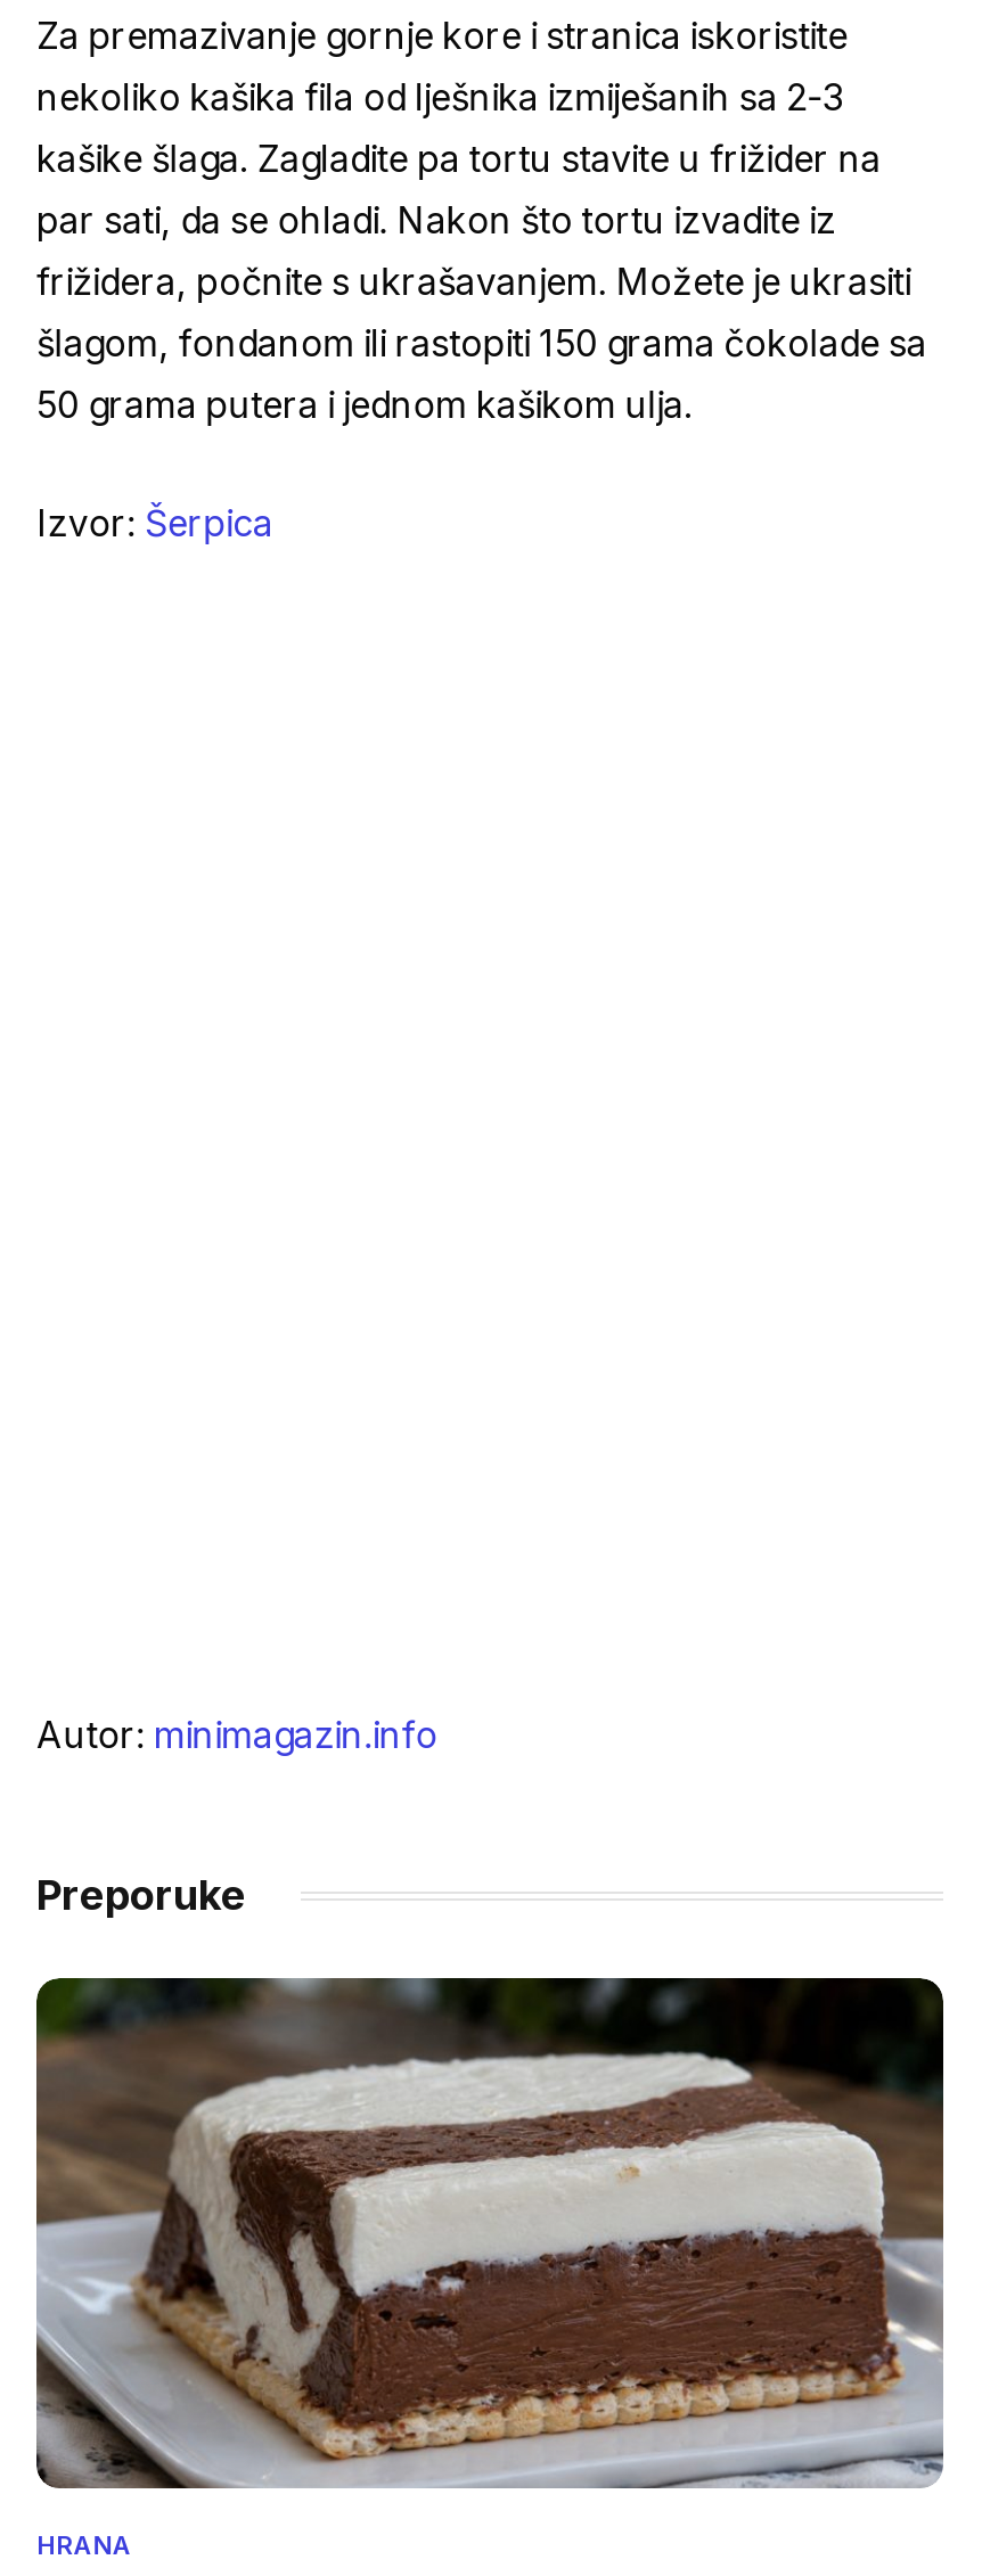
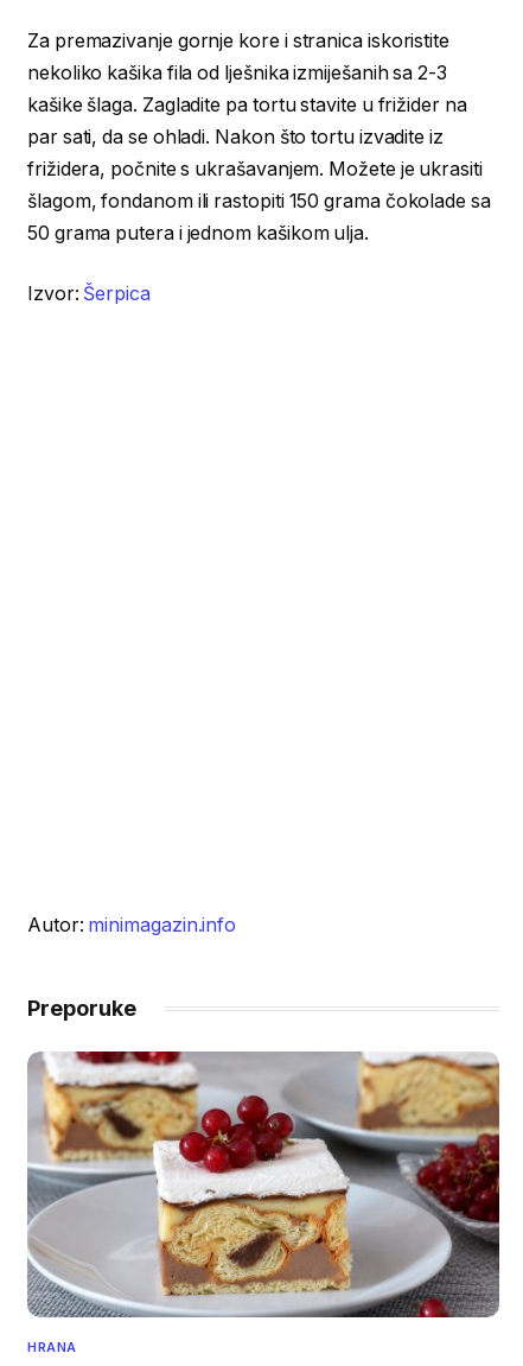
- [image]
+ [image]
